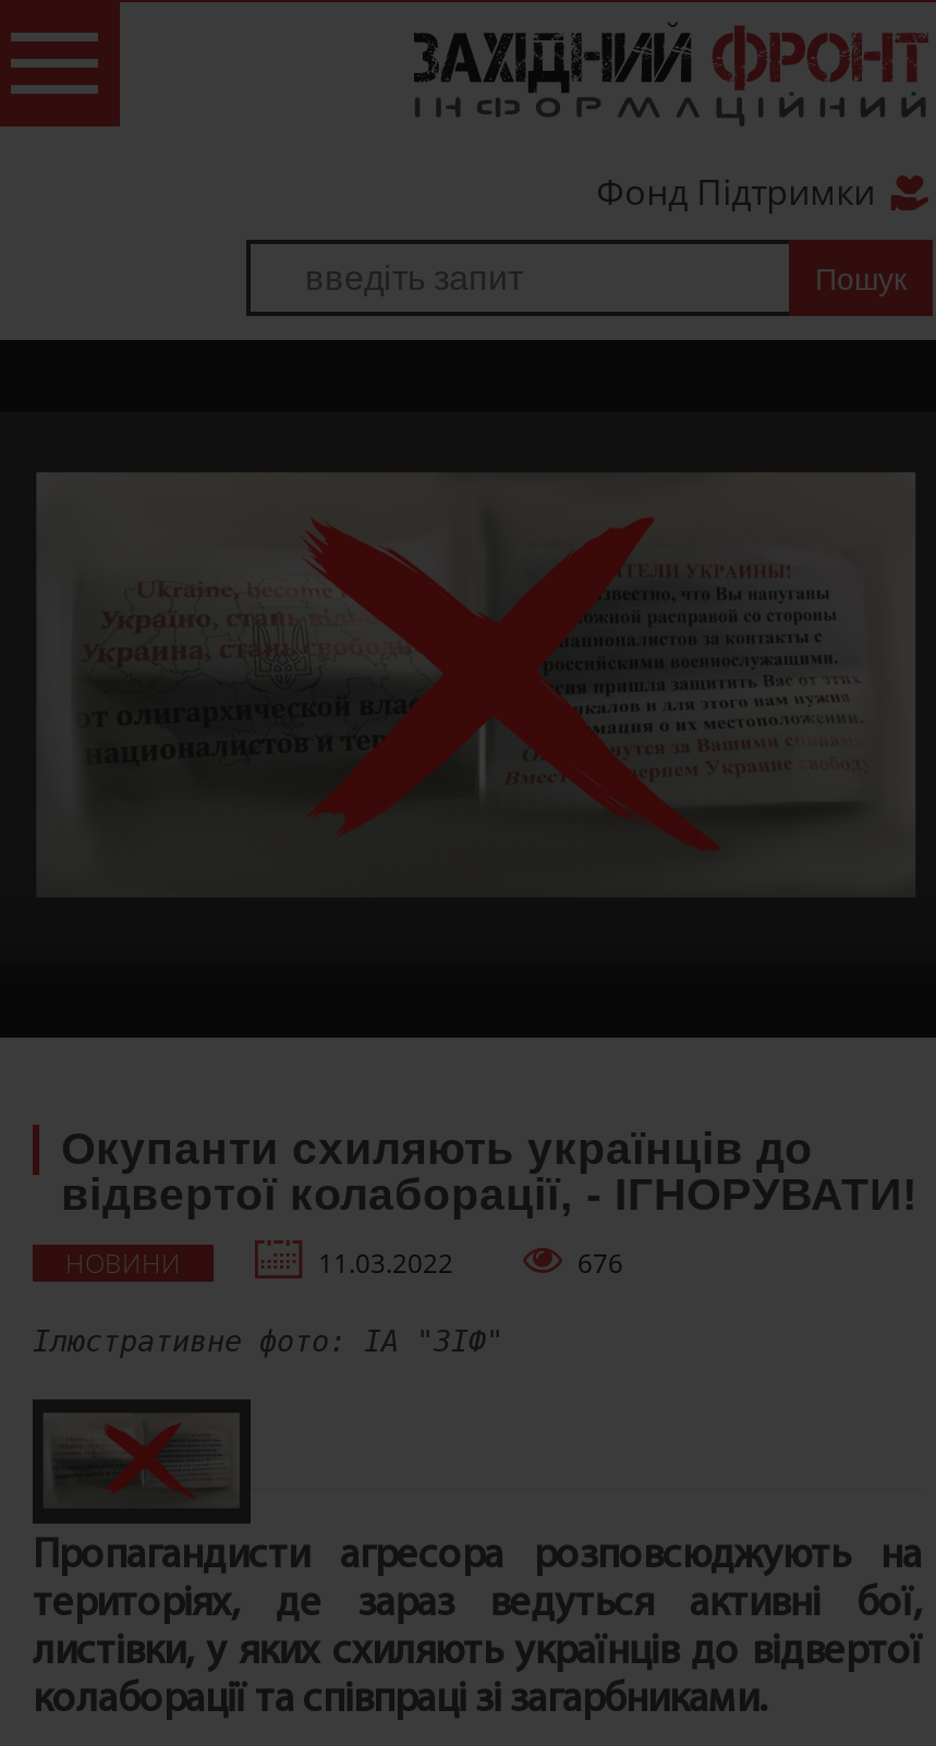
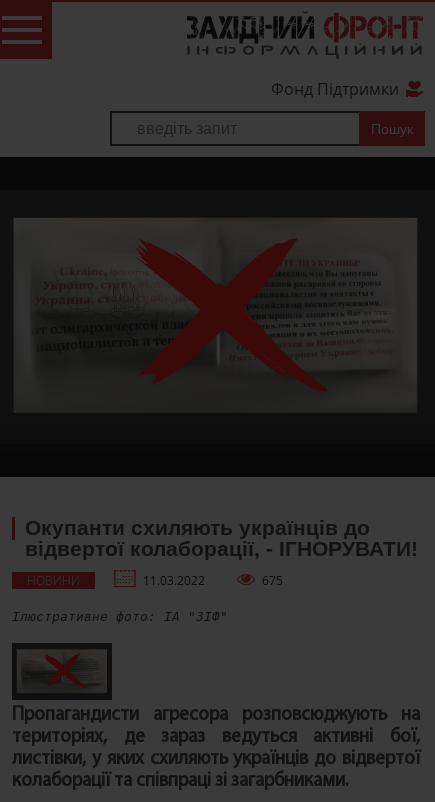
- 676
+ 675
